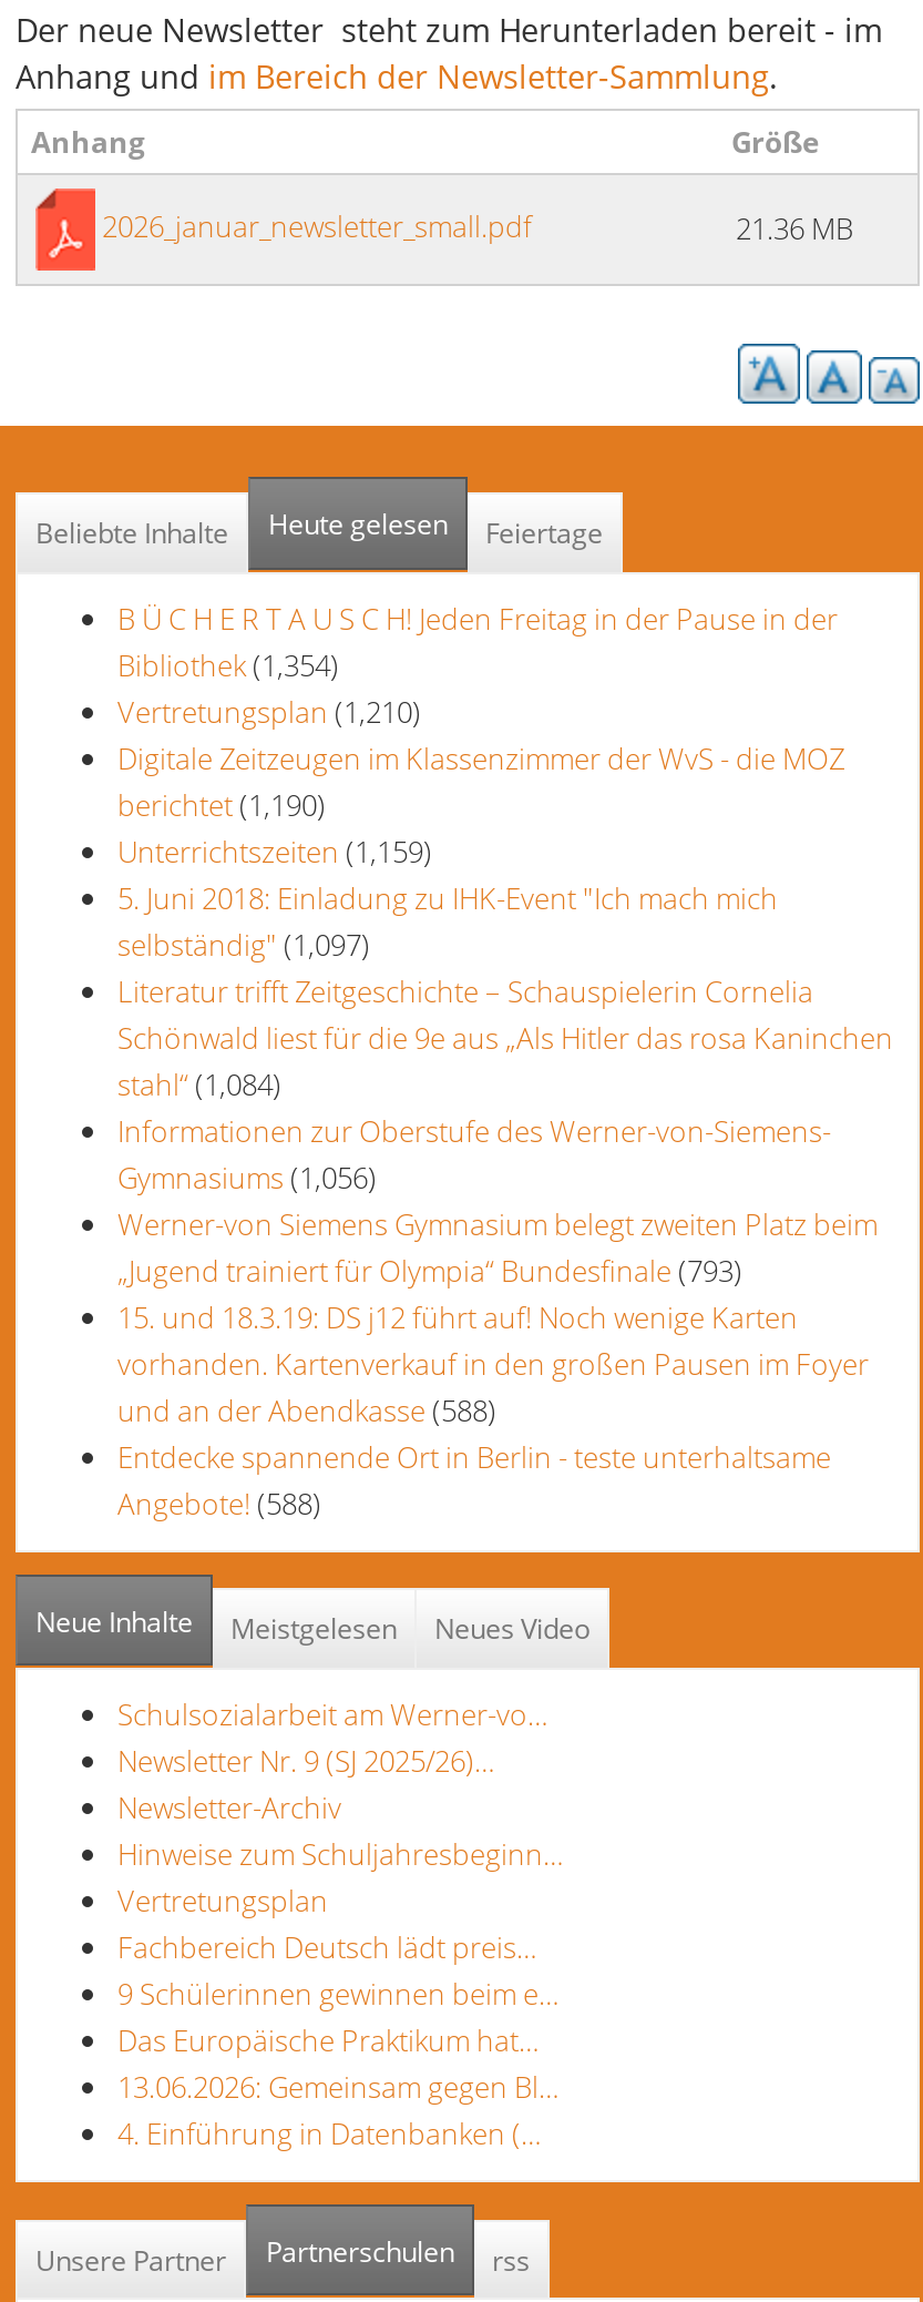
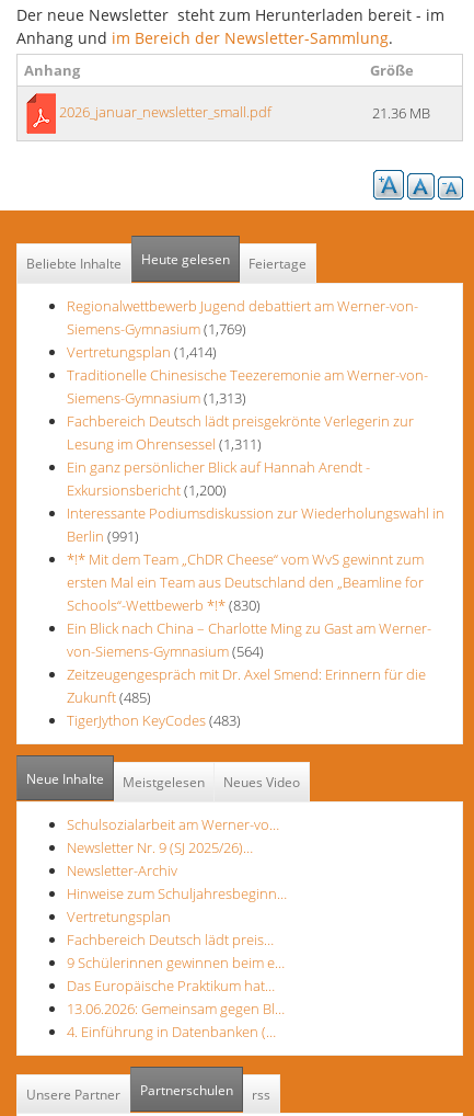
- B Ü C H E R T A U S C H! Jeden Freitag in der Pause in der
- Bibliothek (1,354)
- Vertretungsplan (1,210)
- Digitale Zeitzeugen im Klassenzimmer der WvS - die MOZ
- berichtet (1,190)
- Unterrichtszeiten (1,159)
- 5. Juni 2018: Einladung zu IHK-Event "Ich mach mich
- selbständig" (1,097)
- Literatur trifft Zeitgeschichte – Schauspielerin Cornelia
- Schönwald liest für die 9e aus „Als Hitler das rosa Kaninchen
- stahl“ (1,084)
- Informationen zur Oberstufe des Werner-von-Siemens-
- Gymnasiums (1,056)
- Werner-von Siemens Gymnasium belegt zweiten Platz beim
- „Jugend trainiert für Olympia“ Bundesfinale (793)
- 15. und 18.3.19: DS j12 führt auf! Noch wenige Karten
- vorhanden. Kartenverkauf in den großen Pausen im Foyer
- und an der Abendkasse (588)
- Entdecke spannende Ort in Berlin - teste unterhaltsame
- Angebote! (588)
+ Regionalwettbewerb Jugend debattiert am Werner-von-
+ Siemens-Gymnasium (1,769)
+ Vertretungsplan (1,414)
+ Traditionelle Chinesische Teezeremonie am Werner-von-
+ Siemens-Gymnasium (1,313)
+ Fachbereich Deutsch lädt preisgekrönte Verlegerin zur
+ Lesung im Ohrensessel (1,311)
+ Ein ganz persönlicher Blick auf Hannah Arendt -
+ Exkursionsbericht (1,200)
+ Interessante Podiumsdiskussion zur Wiederholungswahl in
+ Berlin (991)
+ *!* Mit dem Team „ChDR Cheese“ vom WvS gewinnt zum
+ ersten Mal ein Team aus Deutschland den „Beamline for
+ Schools“-Wettbewerb *!* (830)
+ Ein Blick nach China – Charlotte Ming zu Gast am Werner-
+ von-Siemens-Gymnasium (564)
+ Zeitzeugengespräch mit Dr. Axel Smend: Erinnern für die
+ Zukunft (485)
+ TigerJython KeyCodes (483)
